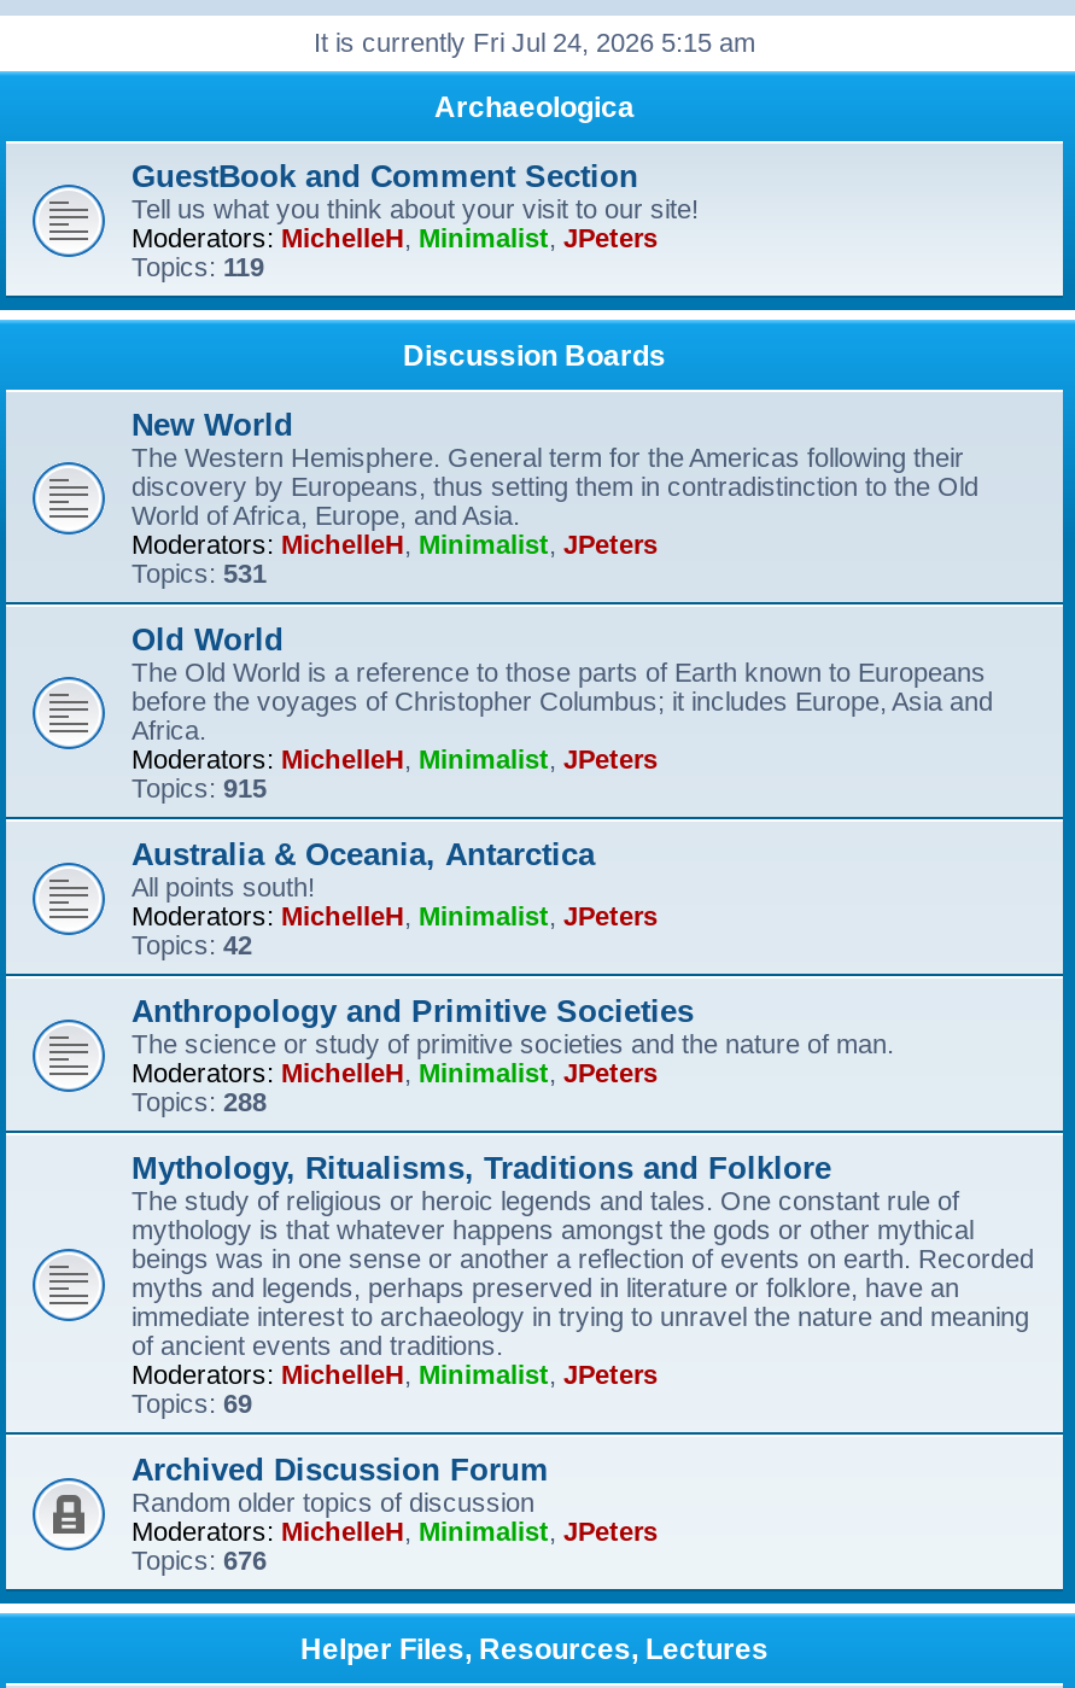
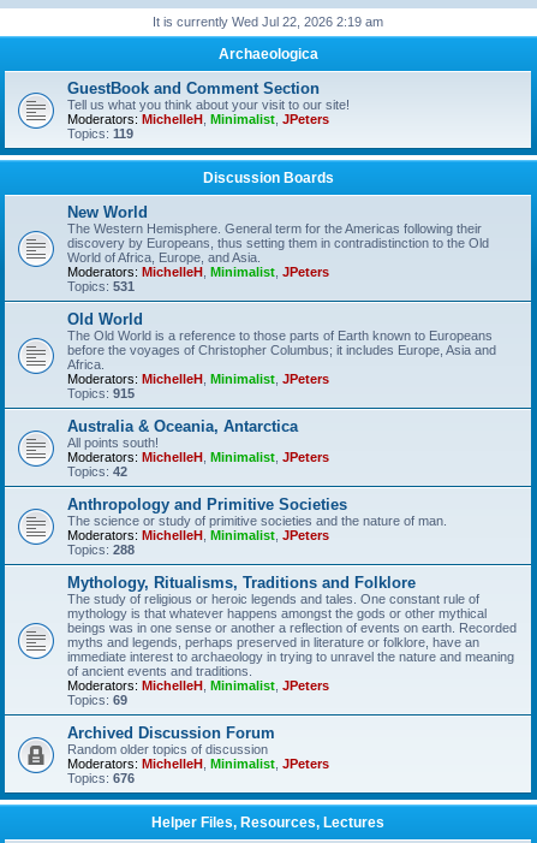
- It is currently Fri Jul 24, 2026 5:15 am
+ It is currently Wed Jul 22, 2026 2:19 am
